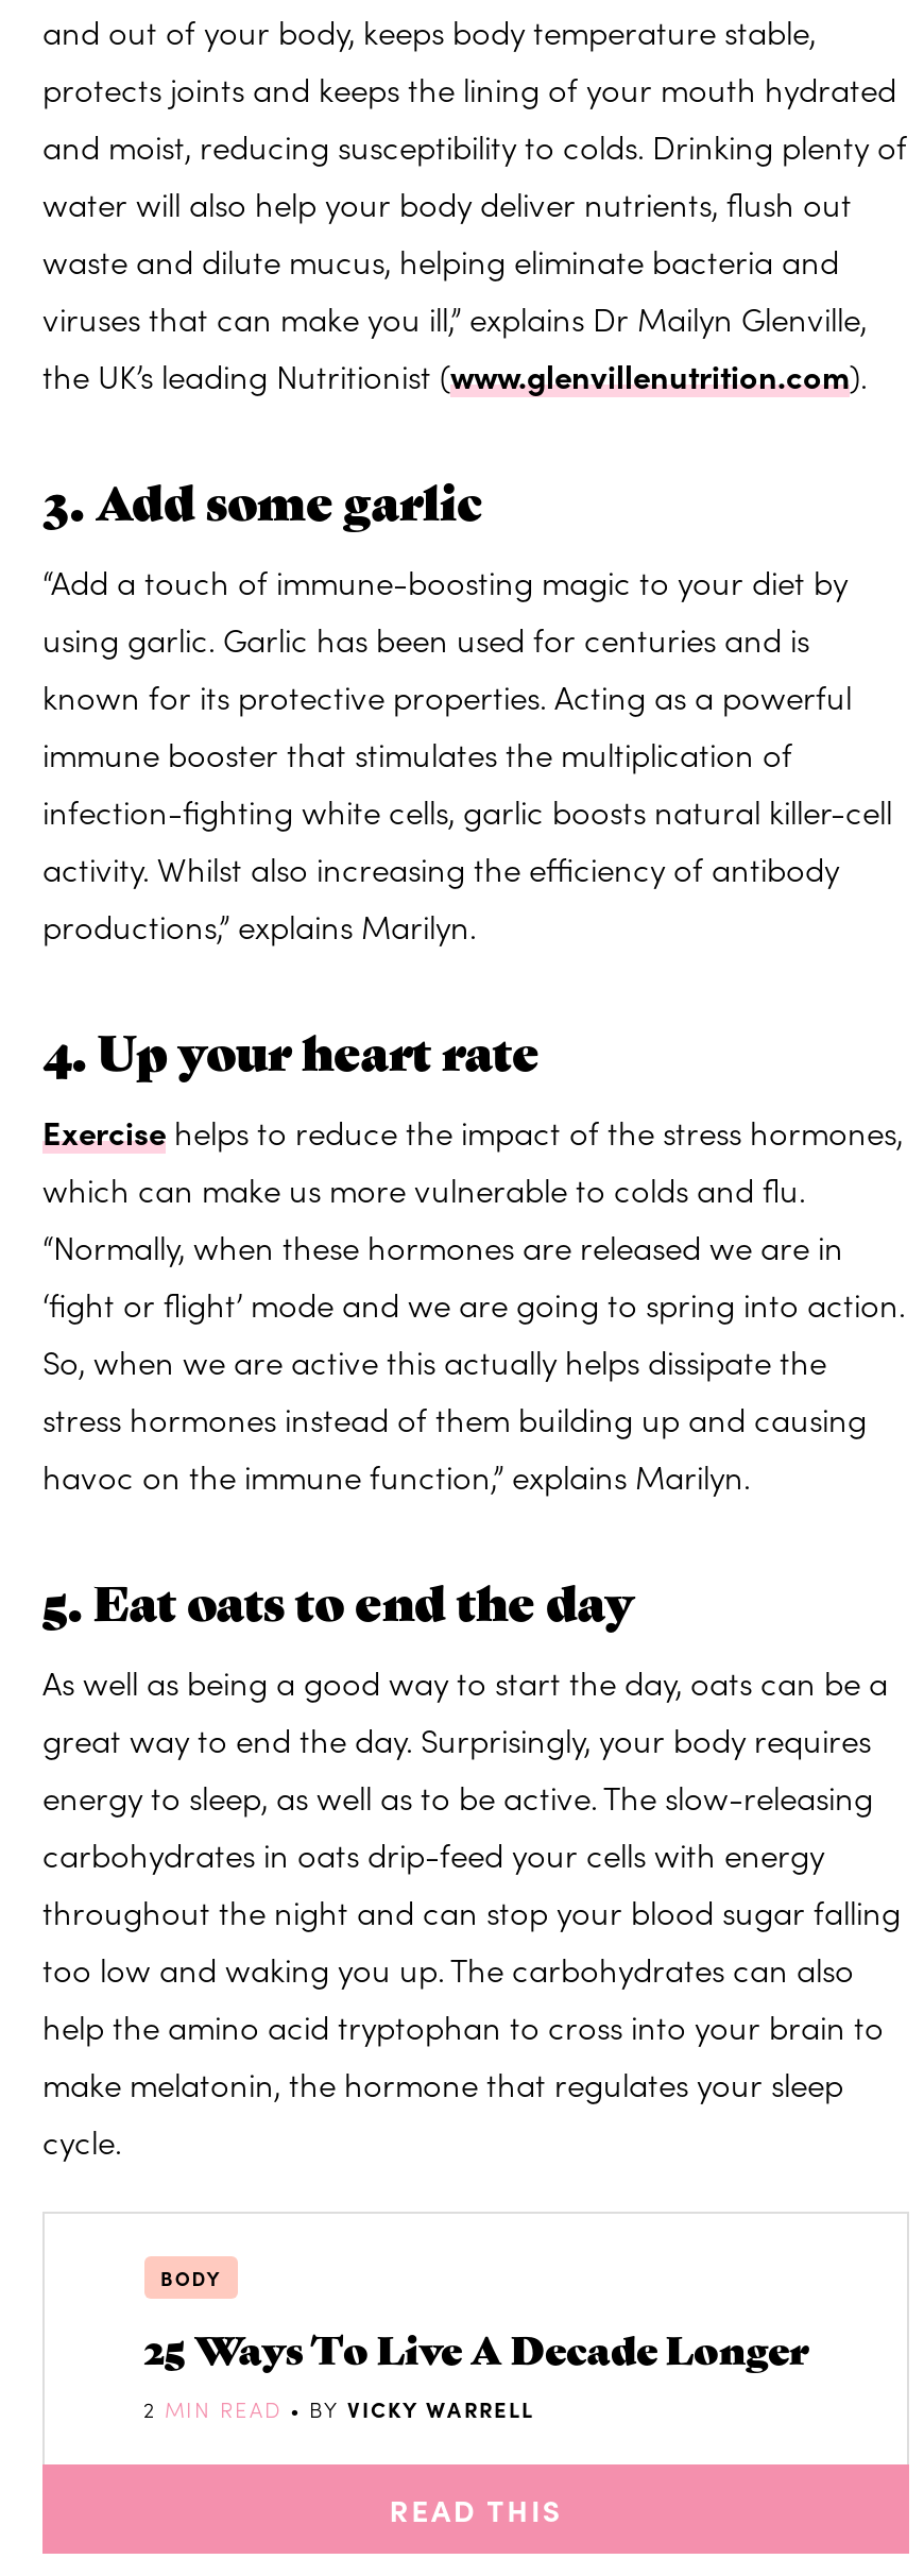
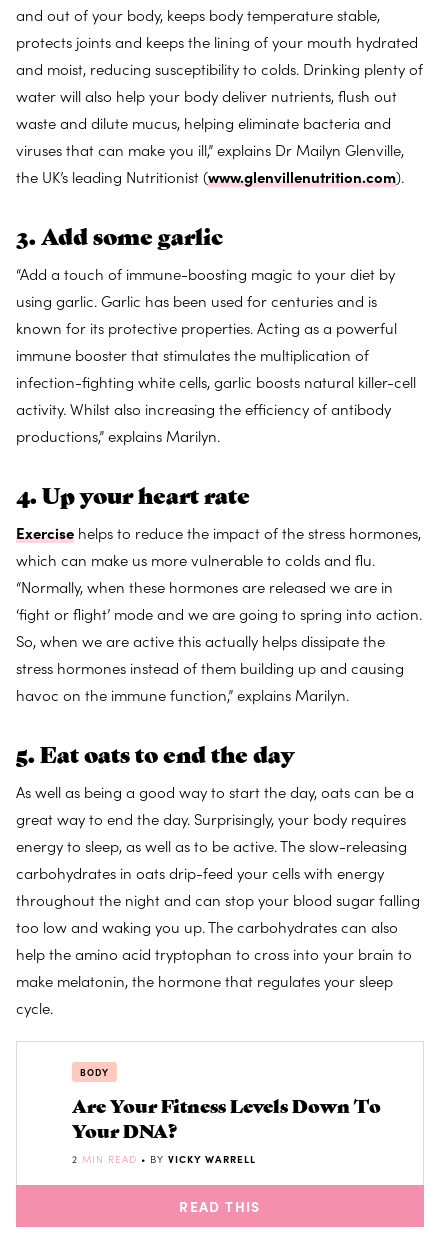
- 25 Ways To Live A Decade Longer
+ Are Your Fitness Levels Down To
+ Your DNA?
